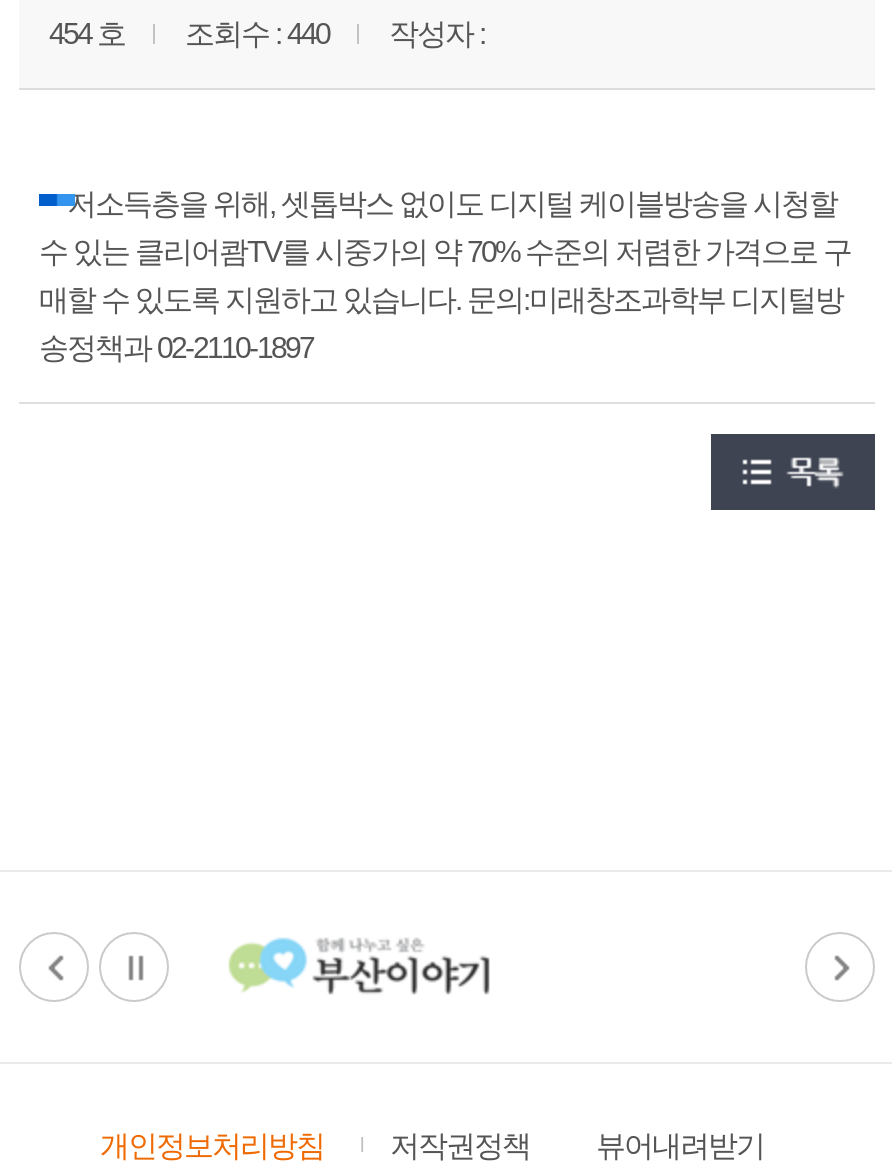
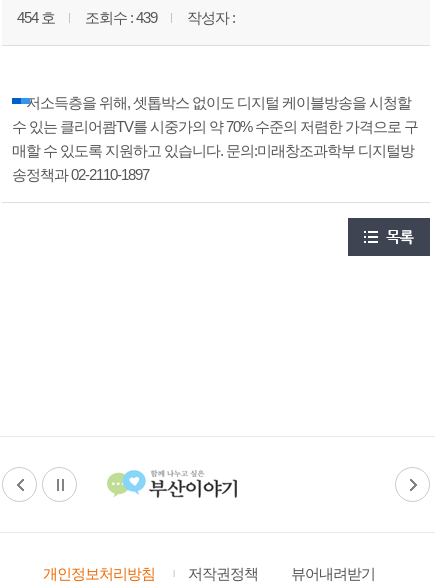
- 454 호 조회수 : 440 작성자 :
+ 454 호 조회수 : 439 작성자 :
